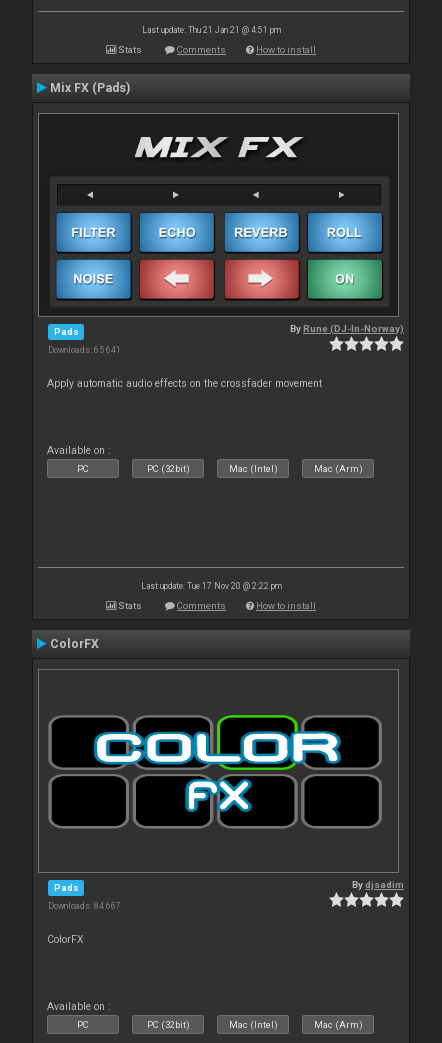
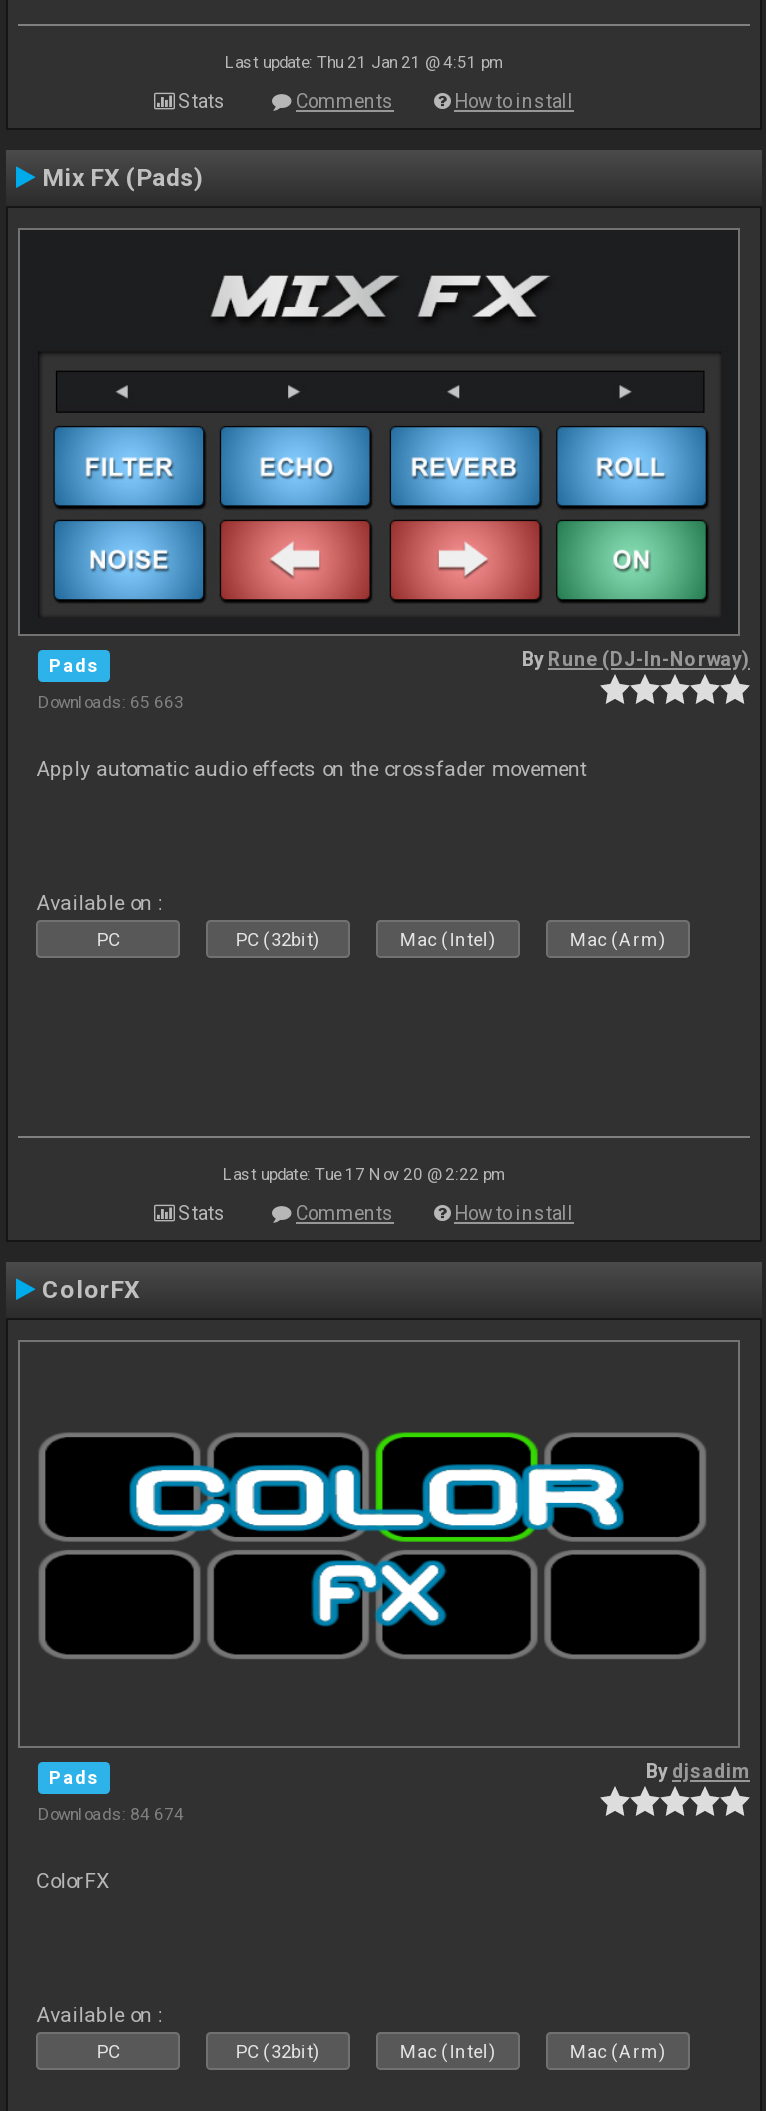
- Downloads: 65 641
+ Downloads: 65 663

- Downloads: 84 667
+ Downloads: 84 674
